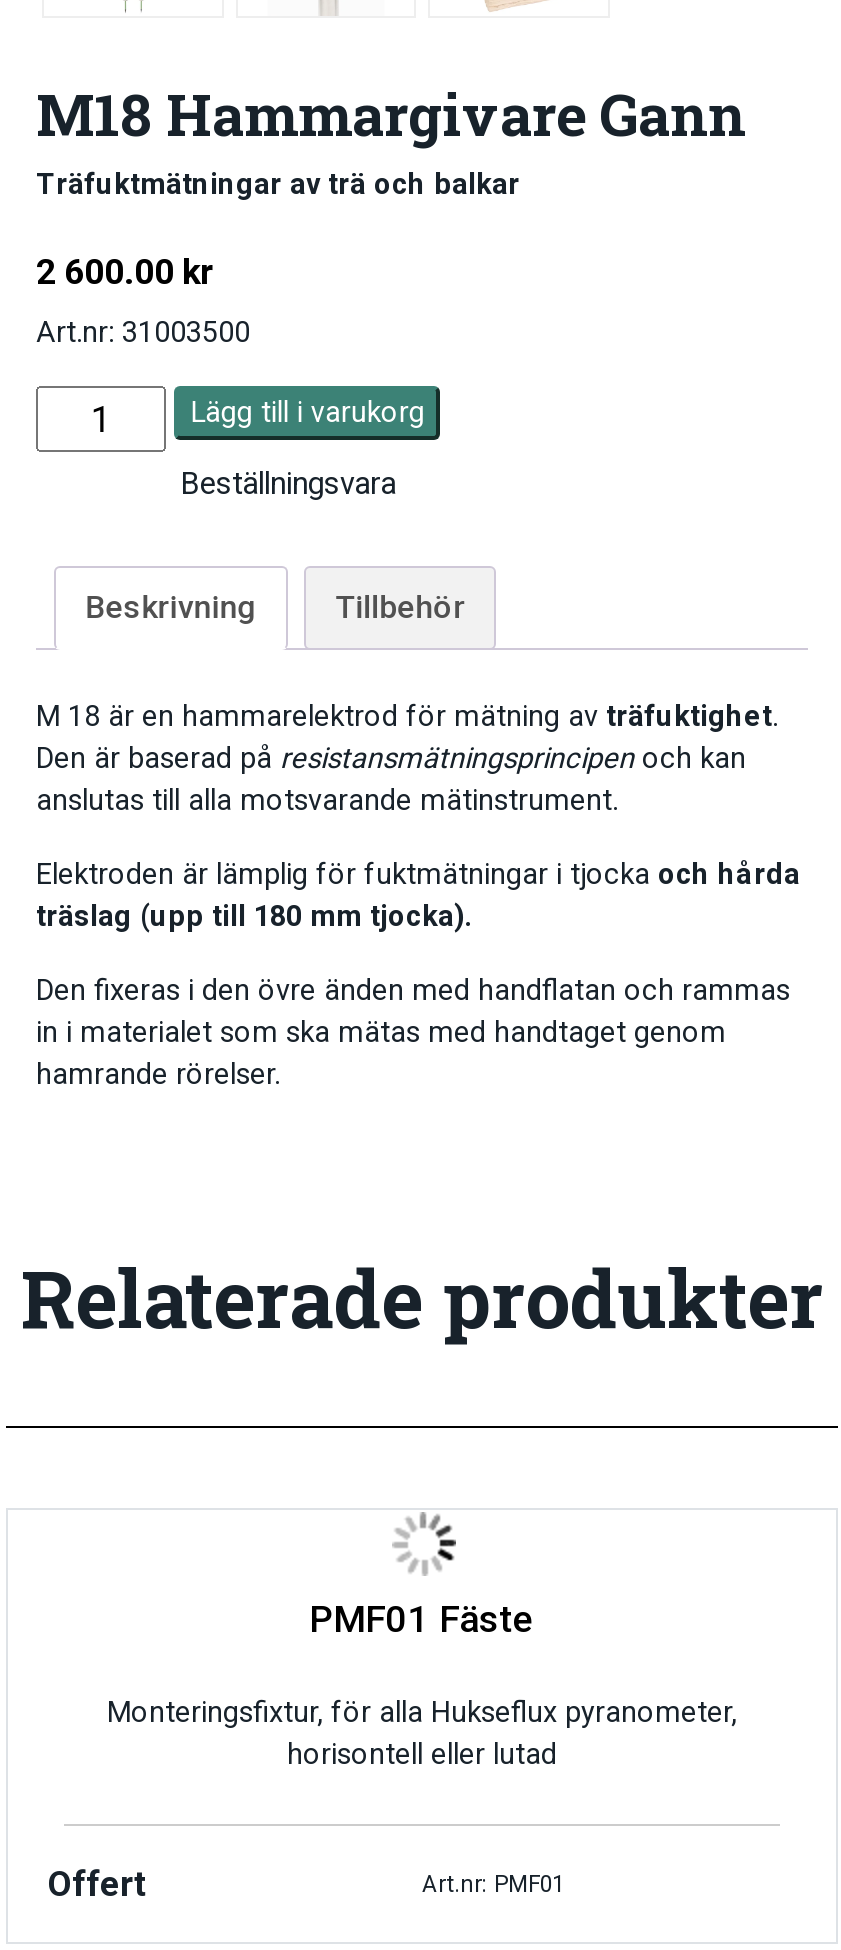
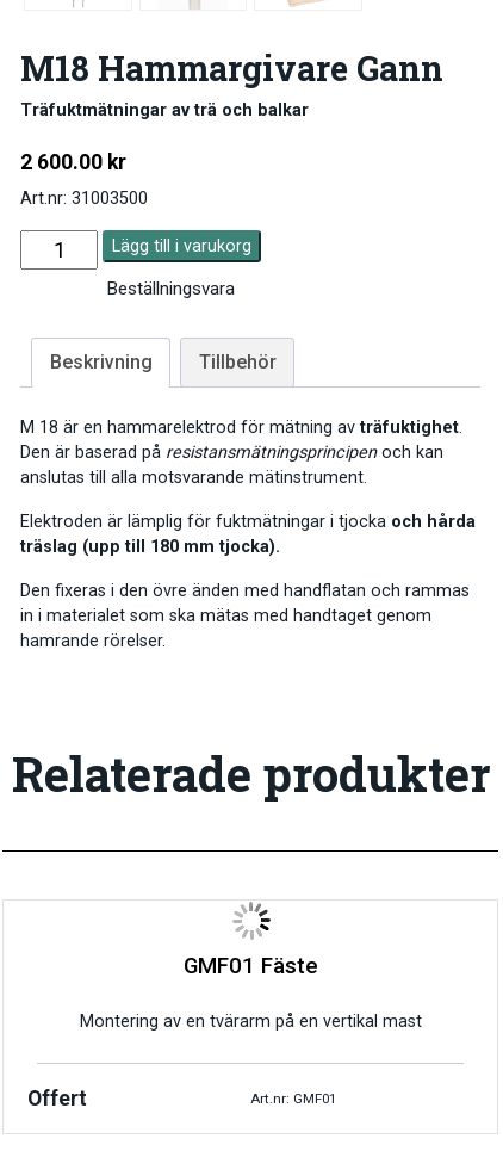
- PMF01 Fäste
+ GMF01 Fäste

- Monteringsfixtur, för alla Hukseflux pyranometer,
- horisontell eller lutad
+ Montering av en tvärarm på en vertikal mast

- Art.nr: PMF01
+ Art.nr: GMF01
